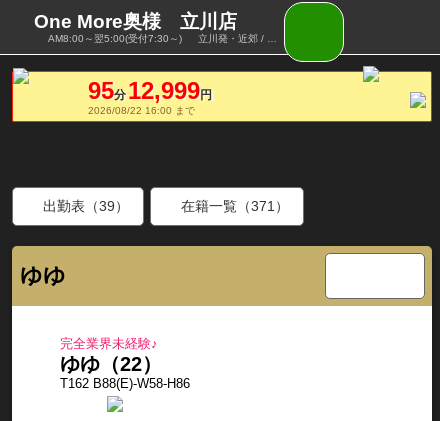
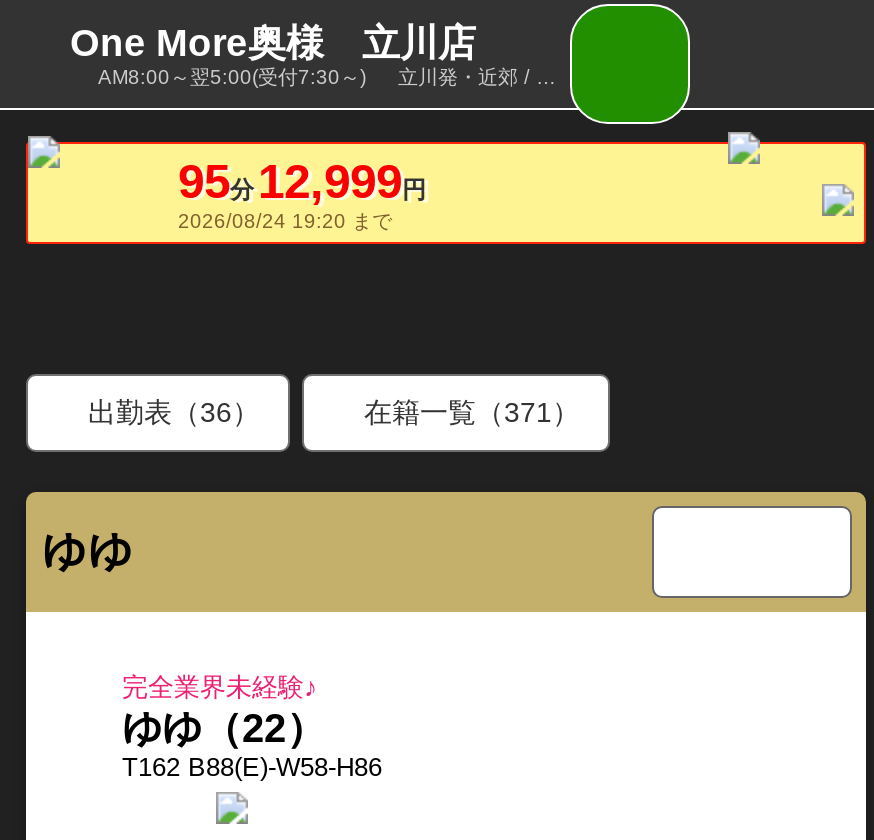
- 2026/08/22 16:00 まで
+ 2026/08/24 19:20 まで

- 出勤表（39）
+ 出勤表（36）
